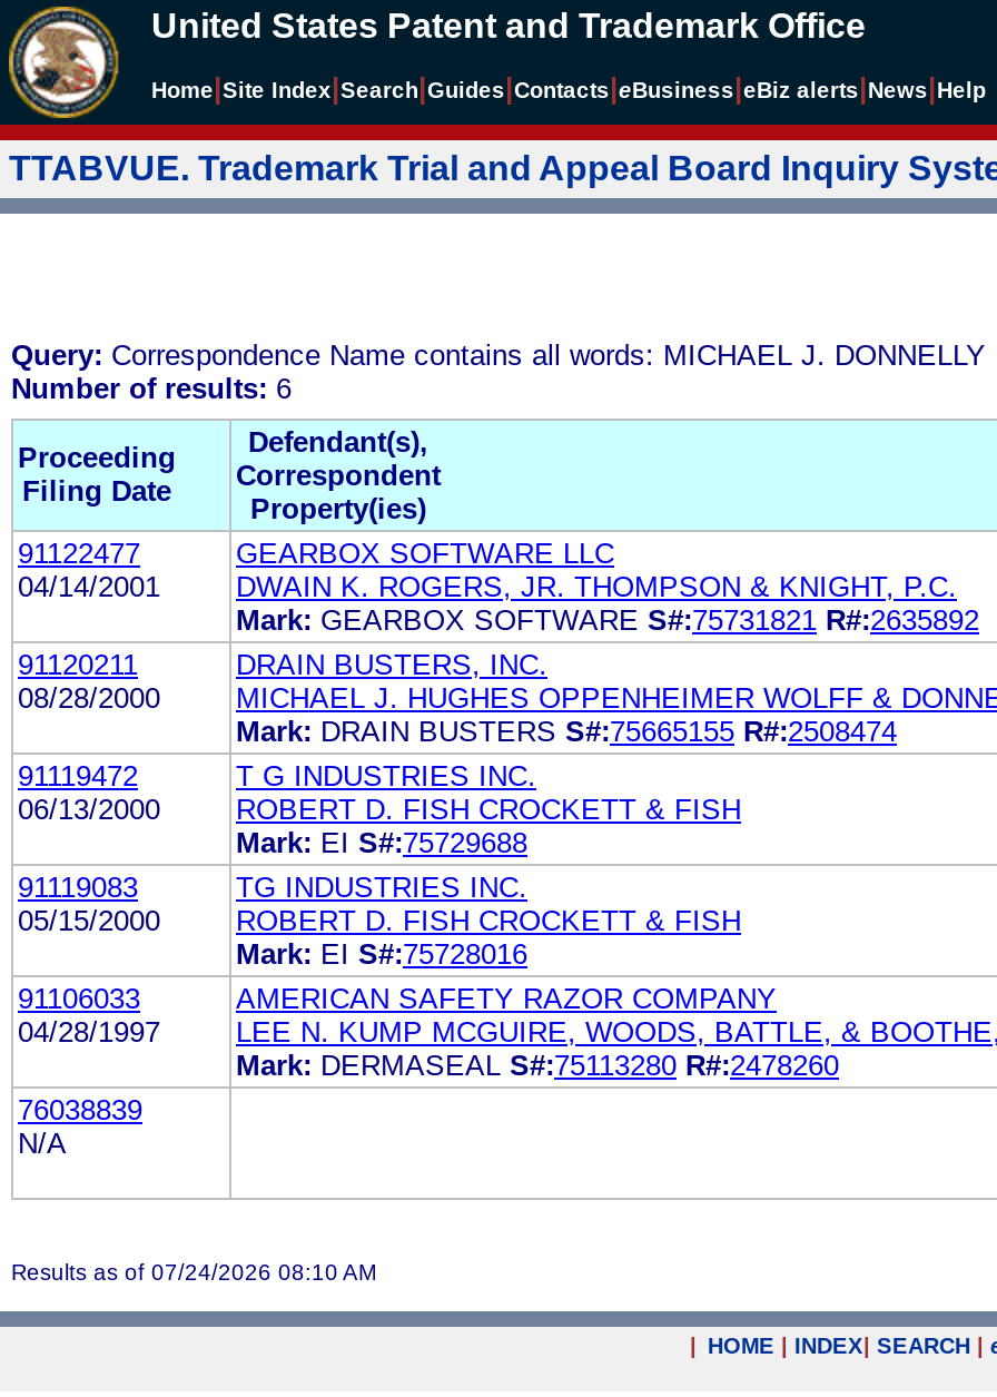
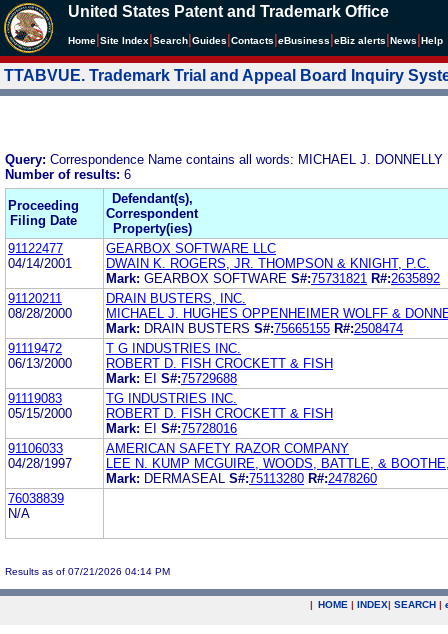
- Results as of 07/24/2026 08:10 AM
+ Results as of 07/21/2026 04:14 PM
